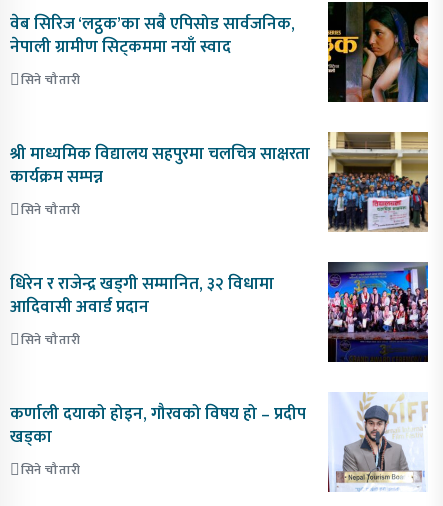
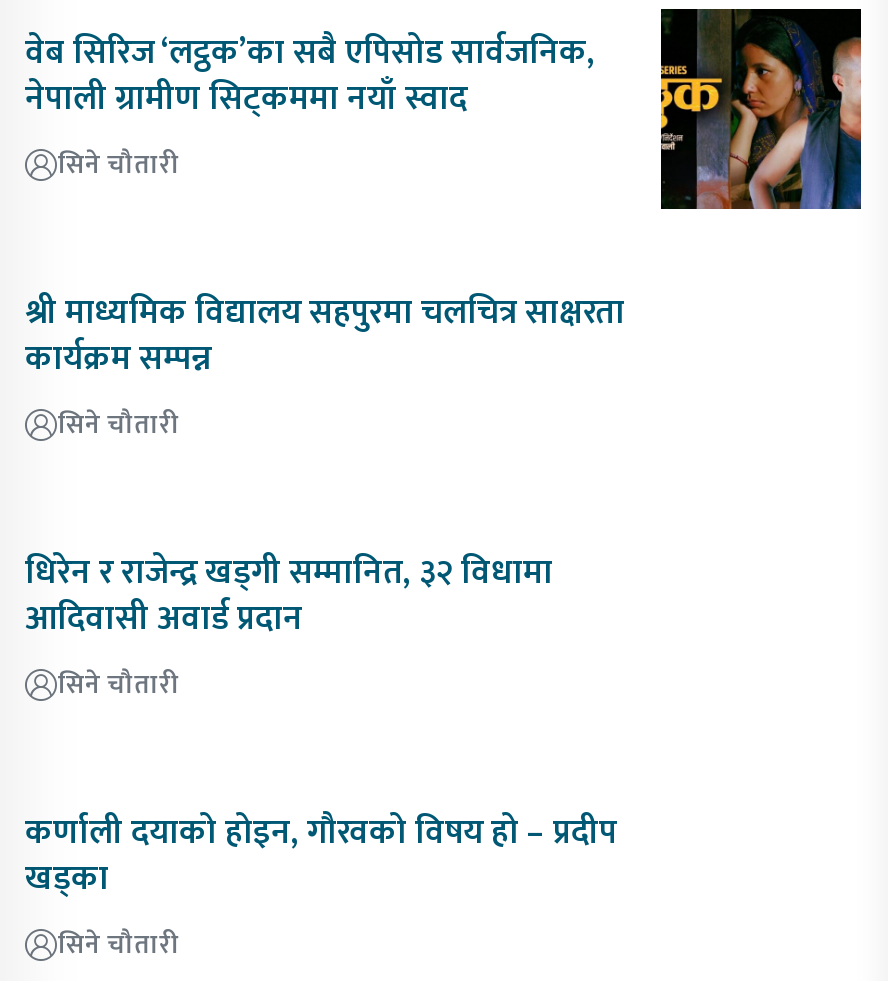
- [image]

- [image]

- [image]
